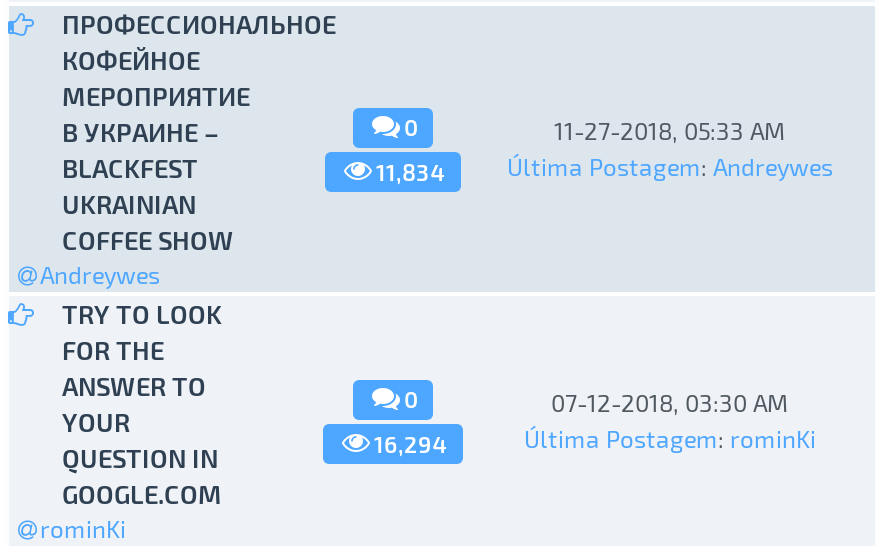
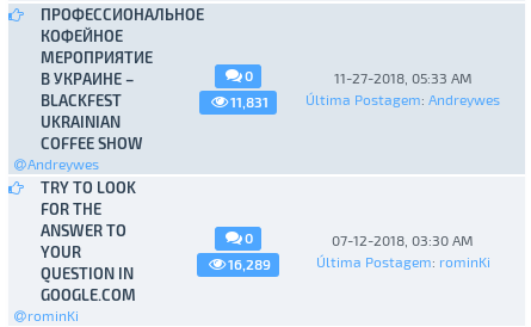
- 11,834
+ 11,831

- 16,294
+ 16,289
